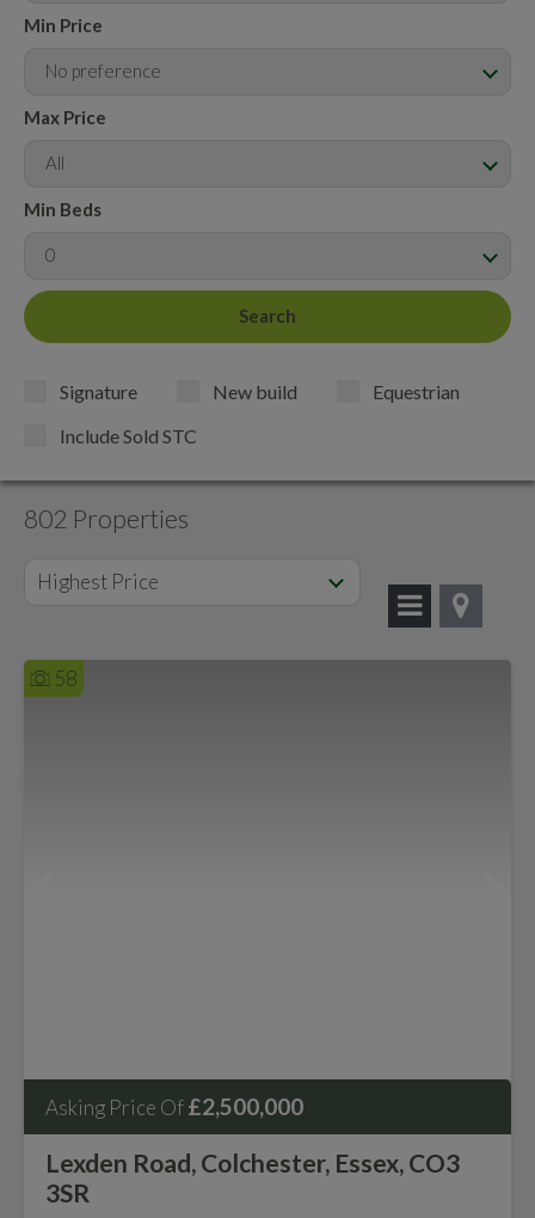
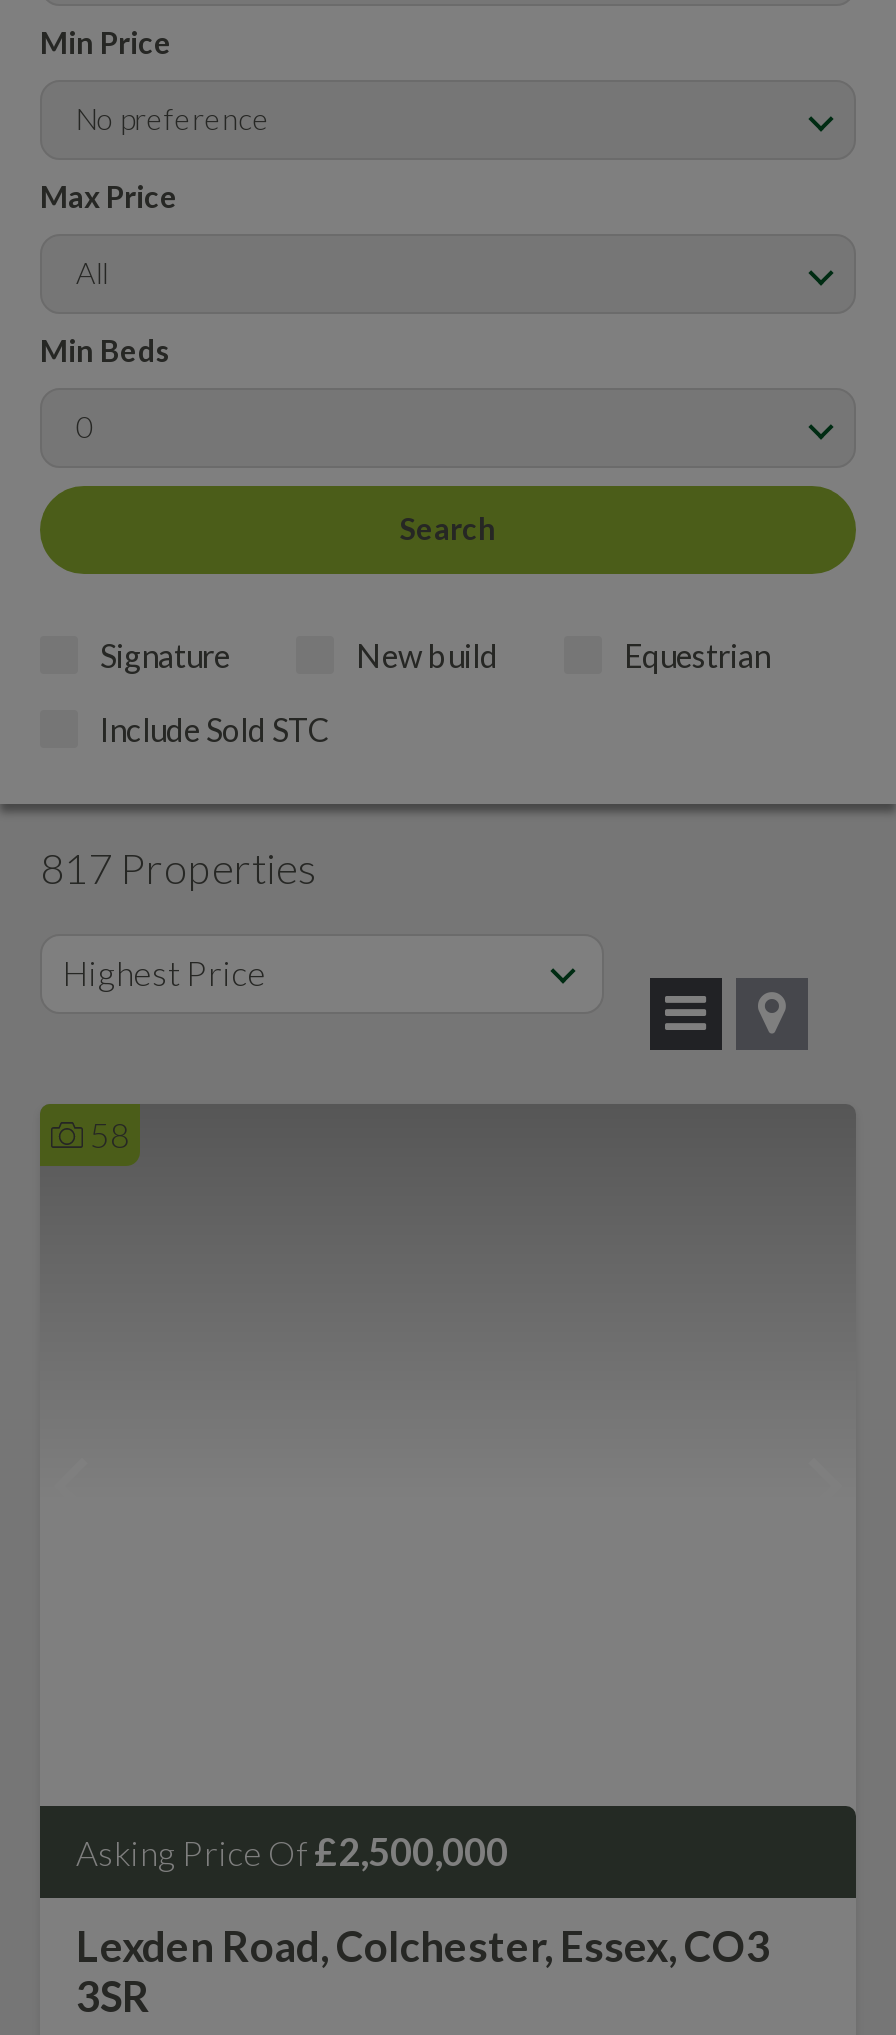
- 802 Properties
+ 817 Properties
